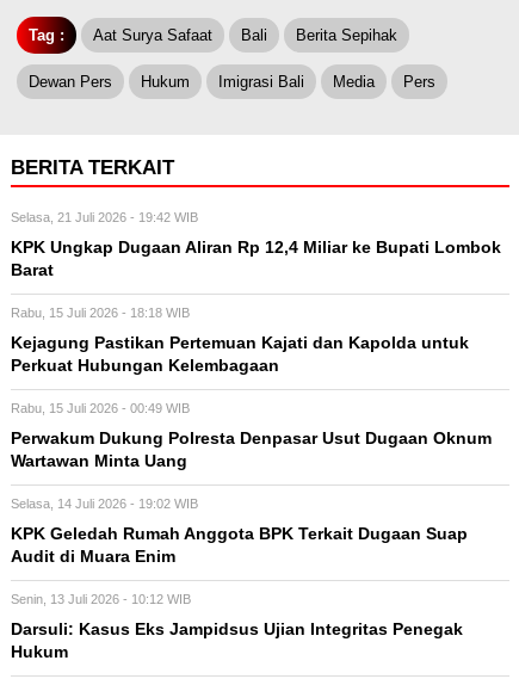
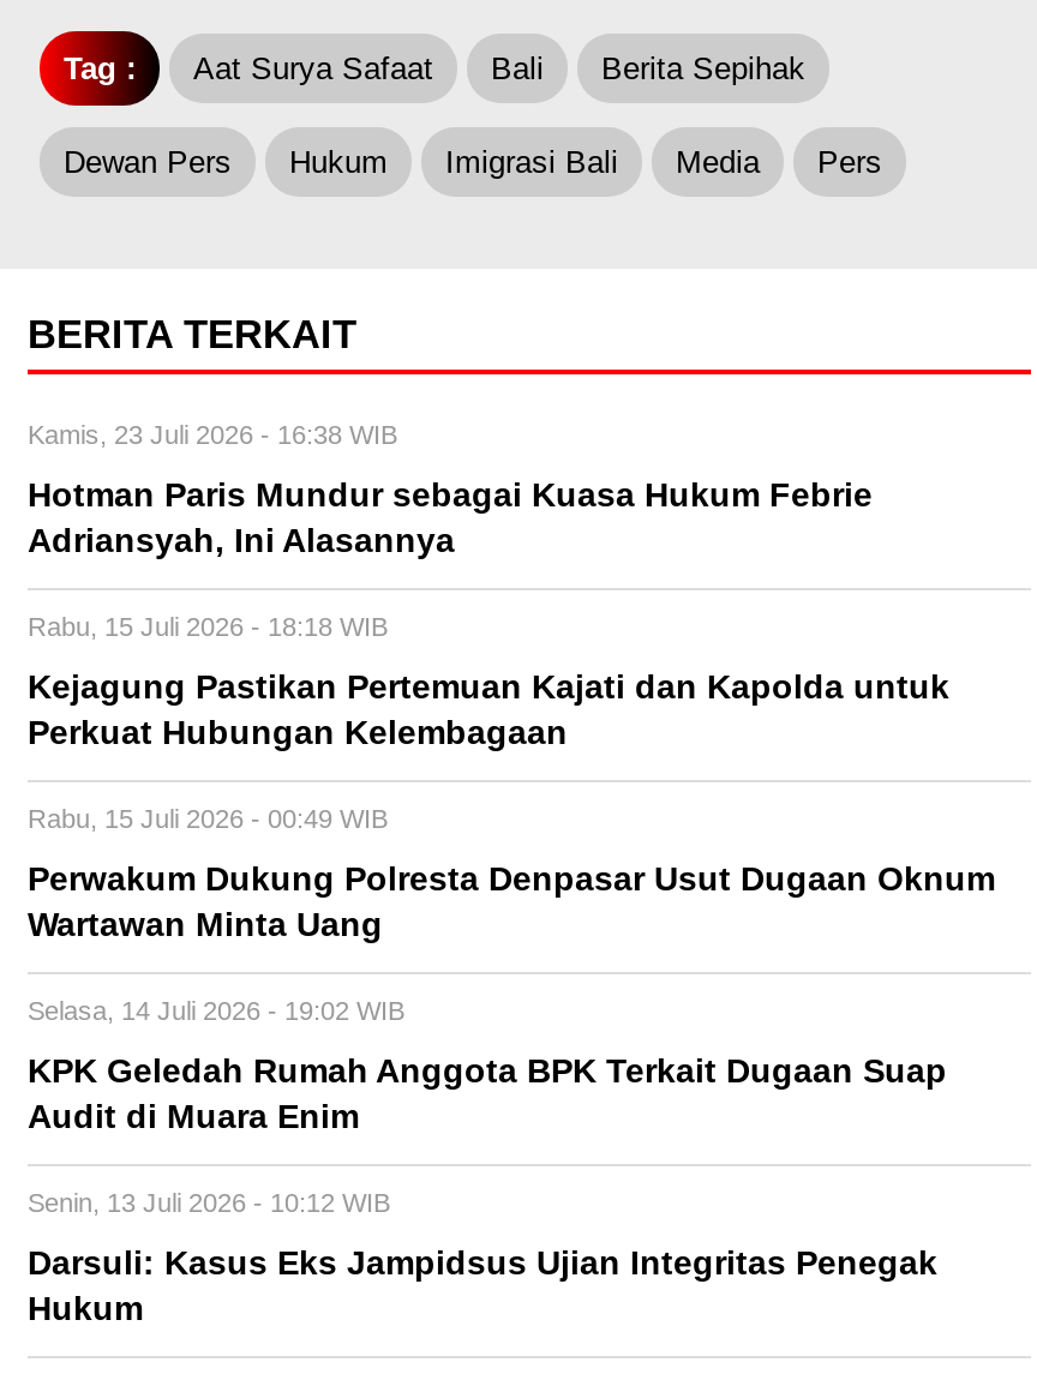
- Selasa, 21 Juli 2026 - 19:42 WIB
+ Kamis, 23 Juli 2026 - 16:38 WIB

- KPK Ungkap Dugaan Aliran Rp 12,4 Miliar ke Bupati Lombok
- Barat
+ Hotman Paris Mundur sebagai Kuasa Hukum Febrie
+ Adriansyah, Ini Alasannya
